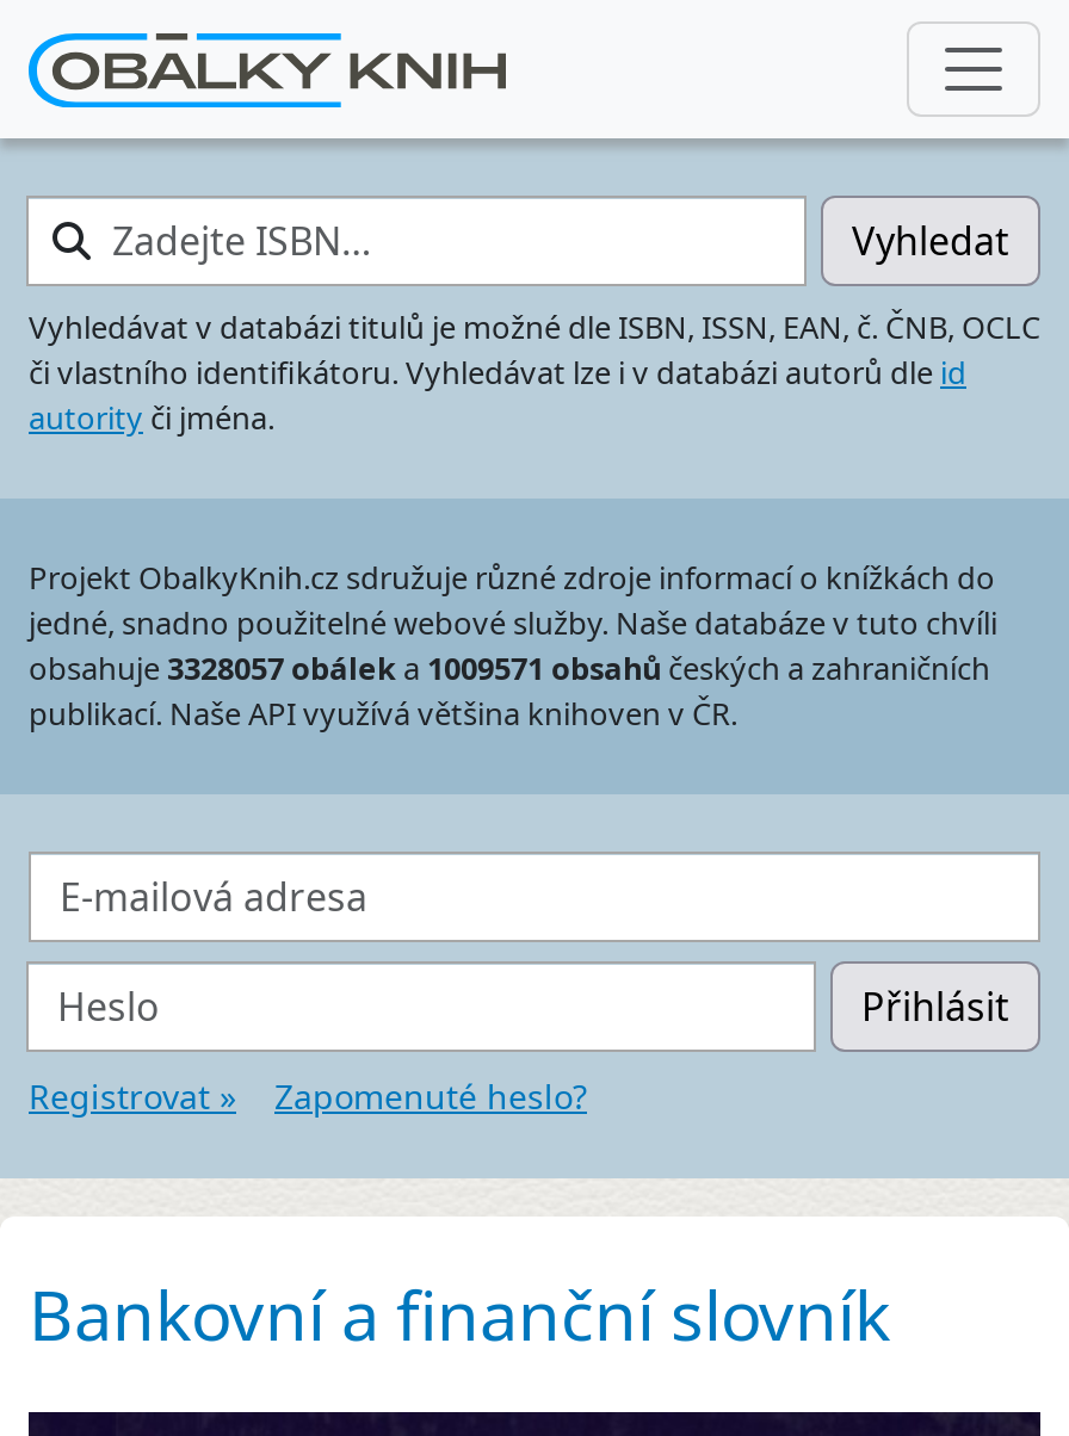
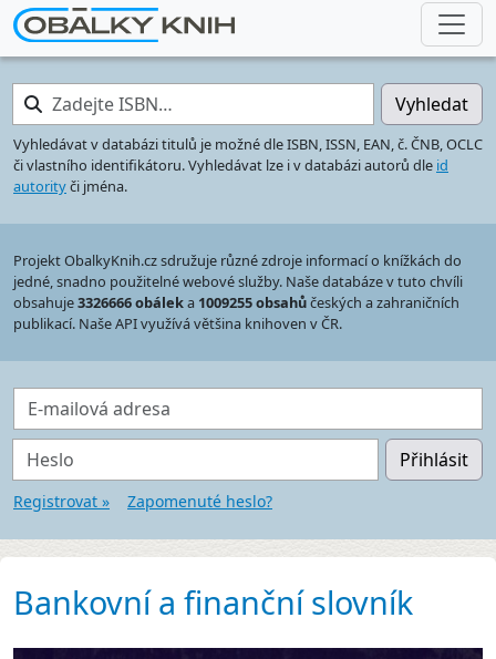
- obsahuje 3328057 obálek a 1009571 obsahů českých a zahraničních
+ obsahuje 3326666 obálek a 1009255 obsahů českých a zahraničních
